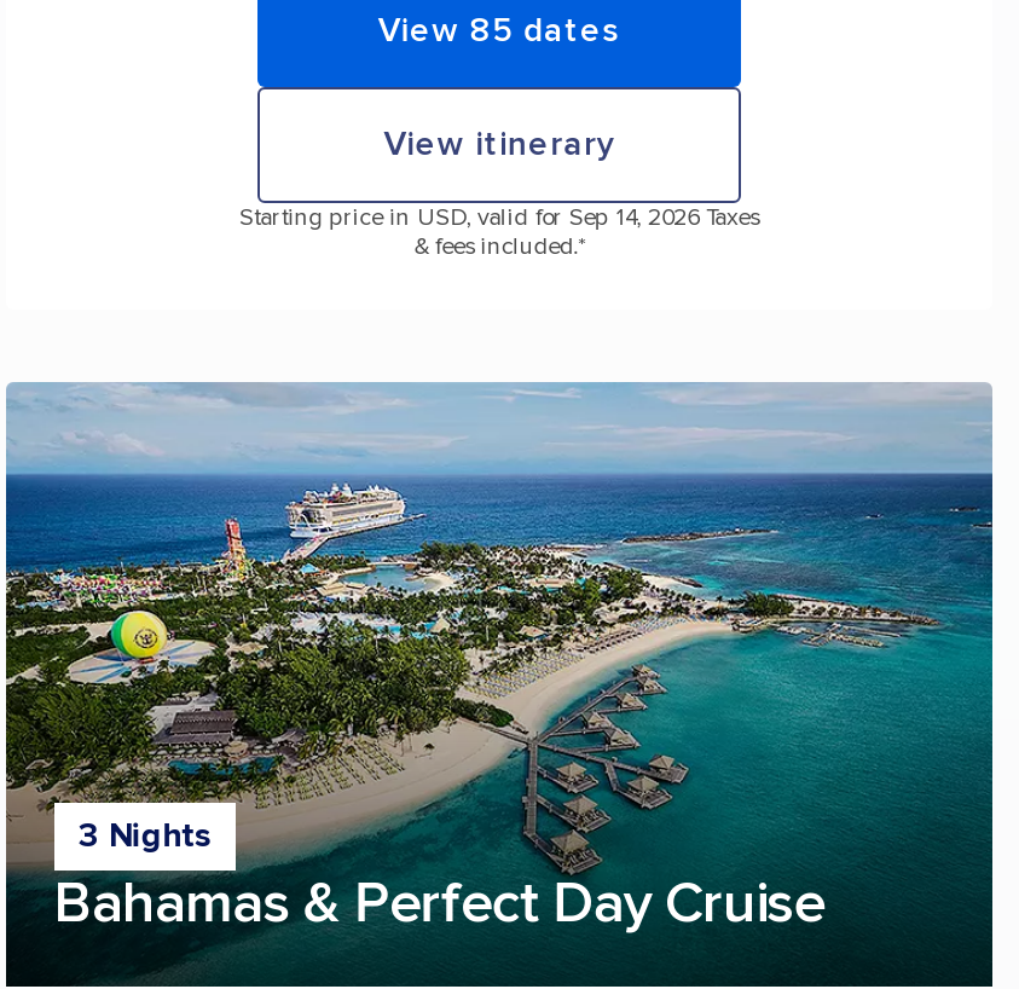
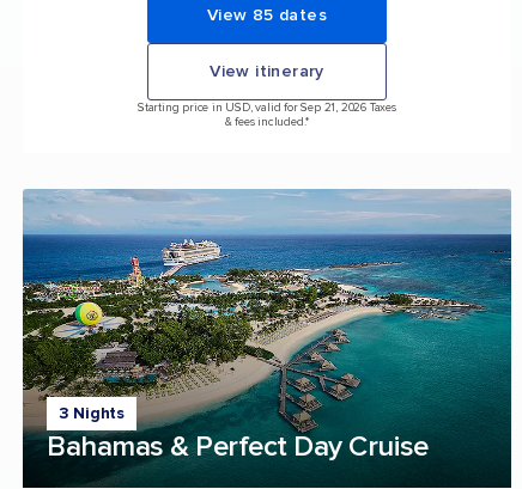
- Starting price in USD, valid for Sep 14, 2026 Taxes
+ Starting price in USD, valid for Sep 21, 2026 Taxes
